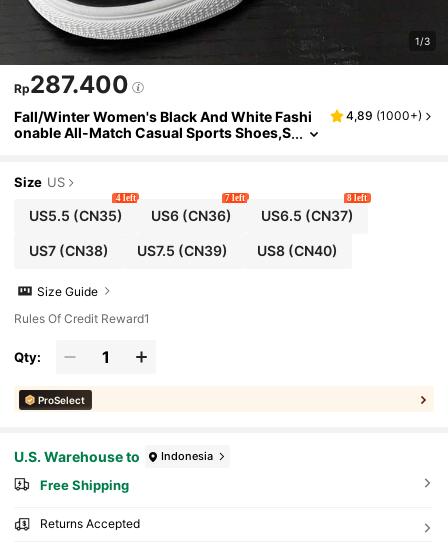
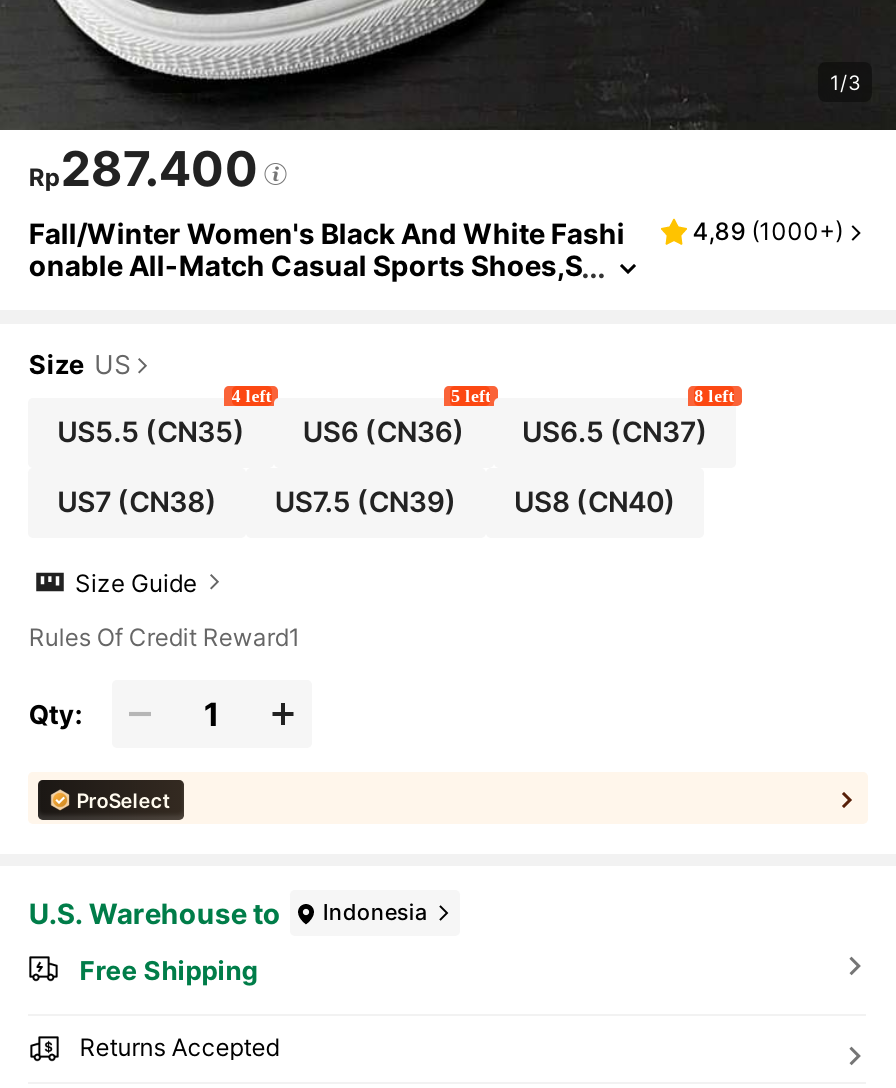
- 7 left
+ 5 left
